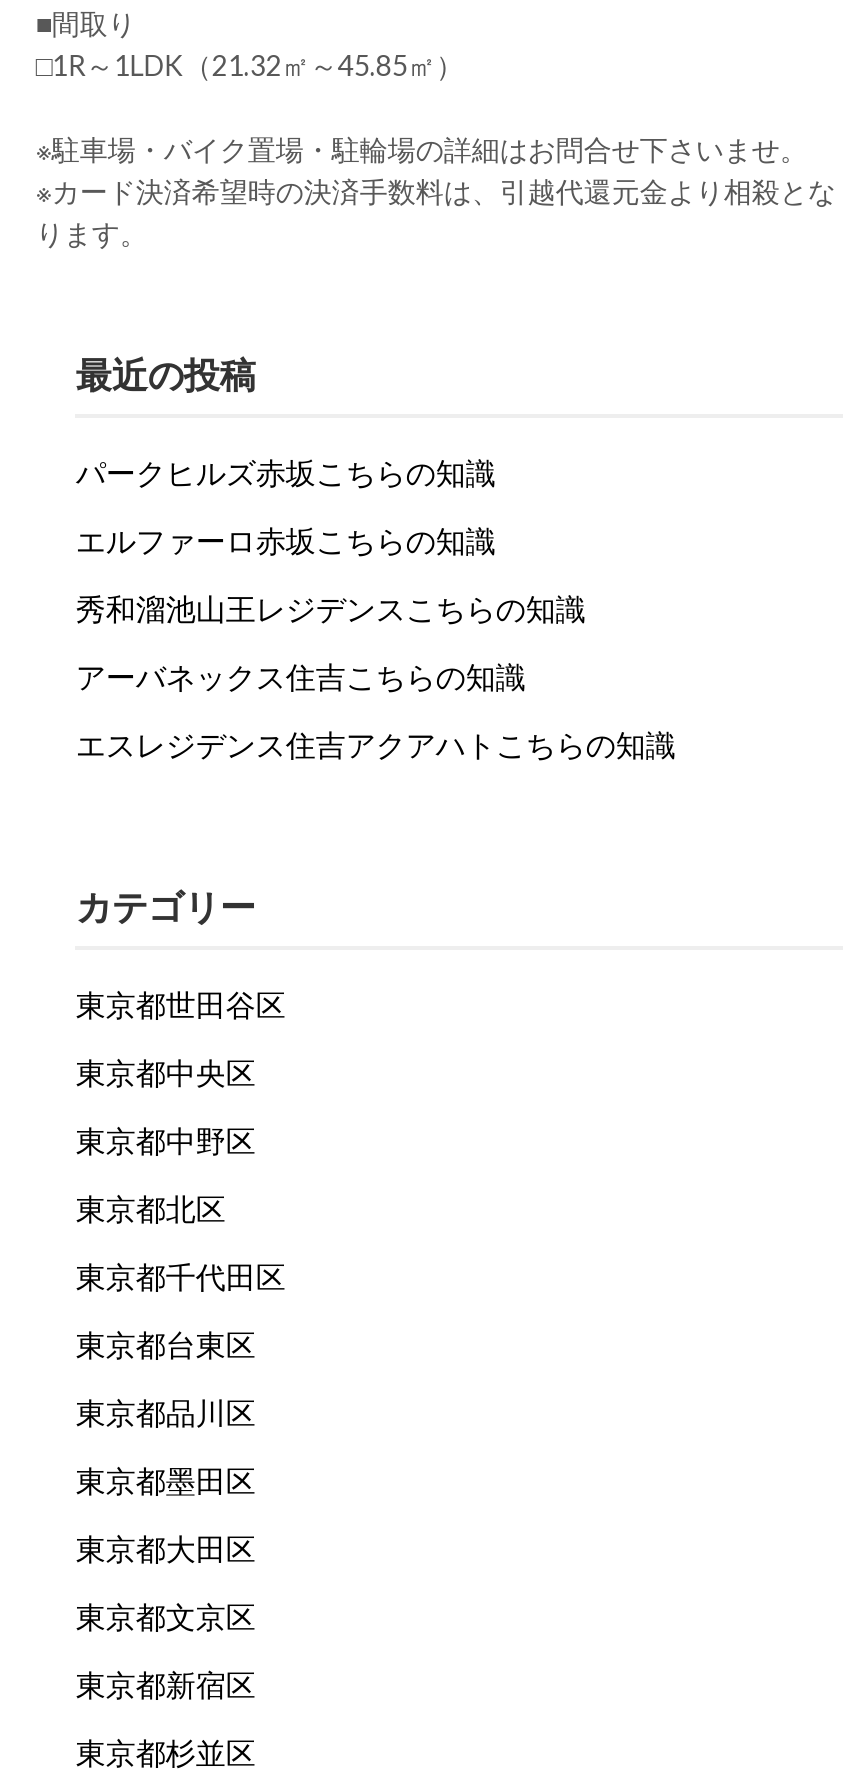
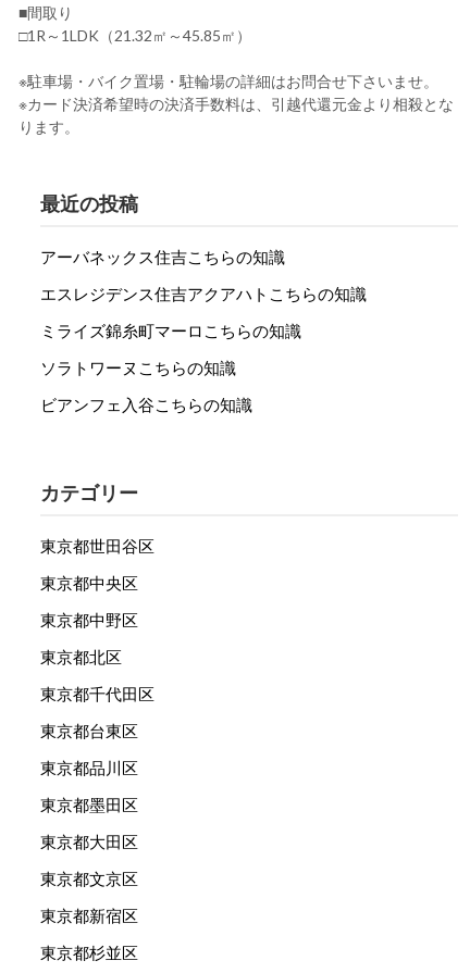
- パークヒルズ赤坂こちらの知識
- エルファーロ赤坂こちらの知識
- 秀和溜池山王レジデンスこちらの知識

moved up: アーバネックス住吉こちらの知識 | エスレジデンス住吉アクアハトこちらの知識

+ ミライズ錦糸町マーロこちらの知識
+ ソラトワーヌこちらの知識
+ ビアンフェ入谷こちらの知識
